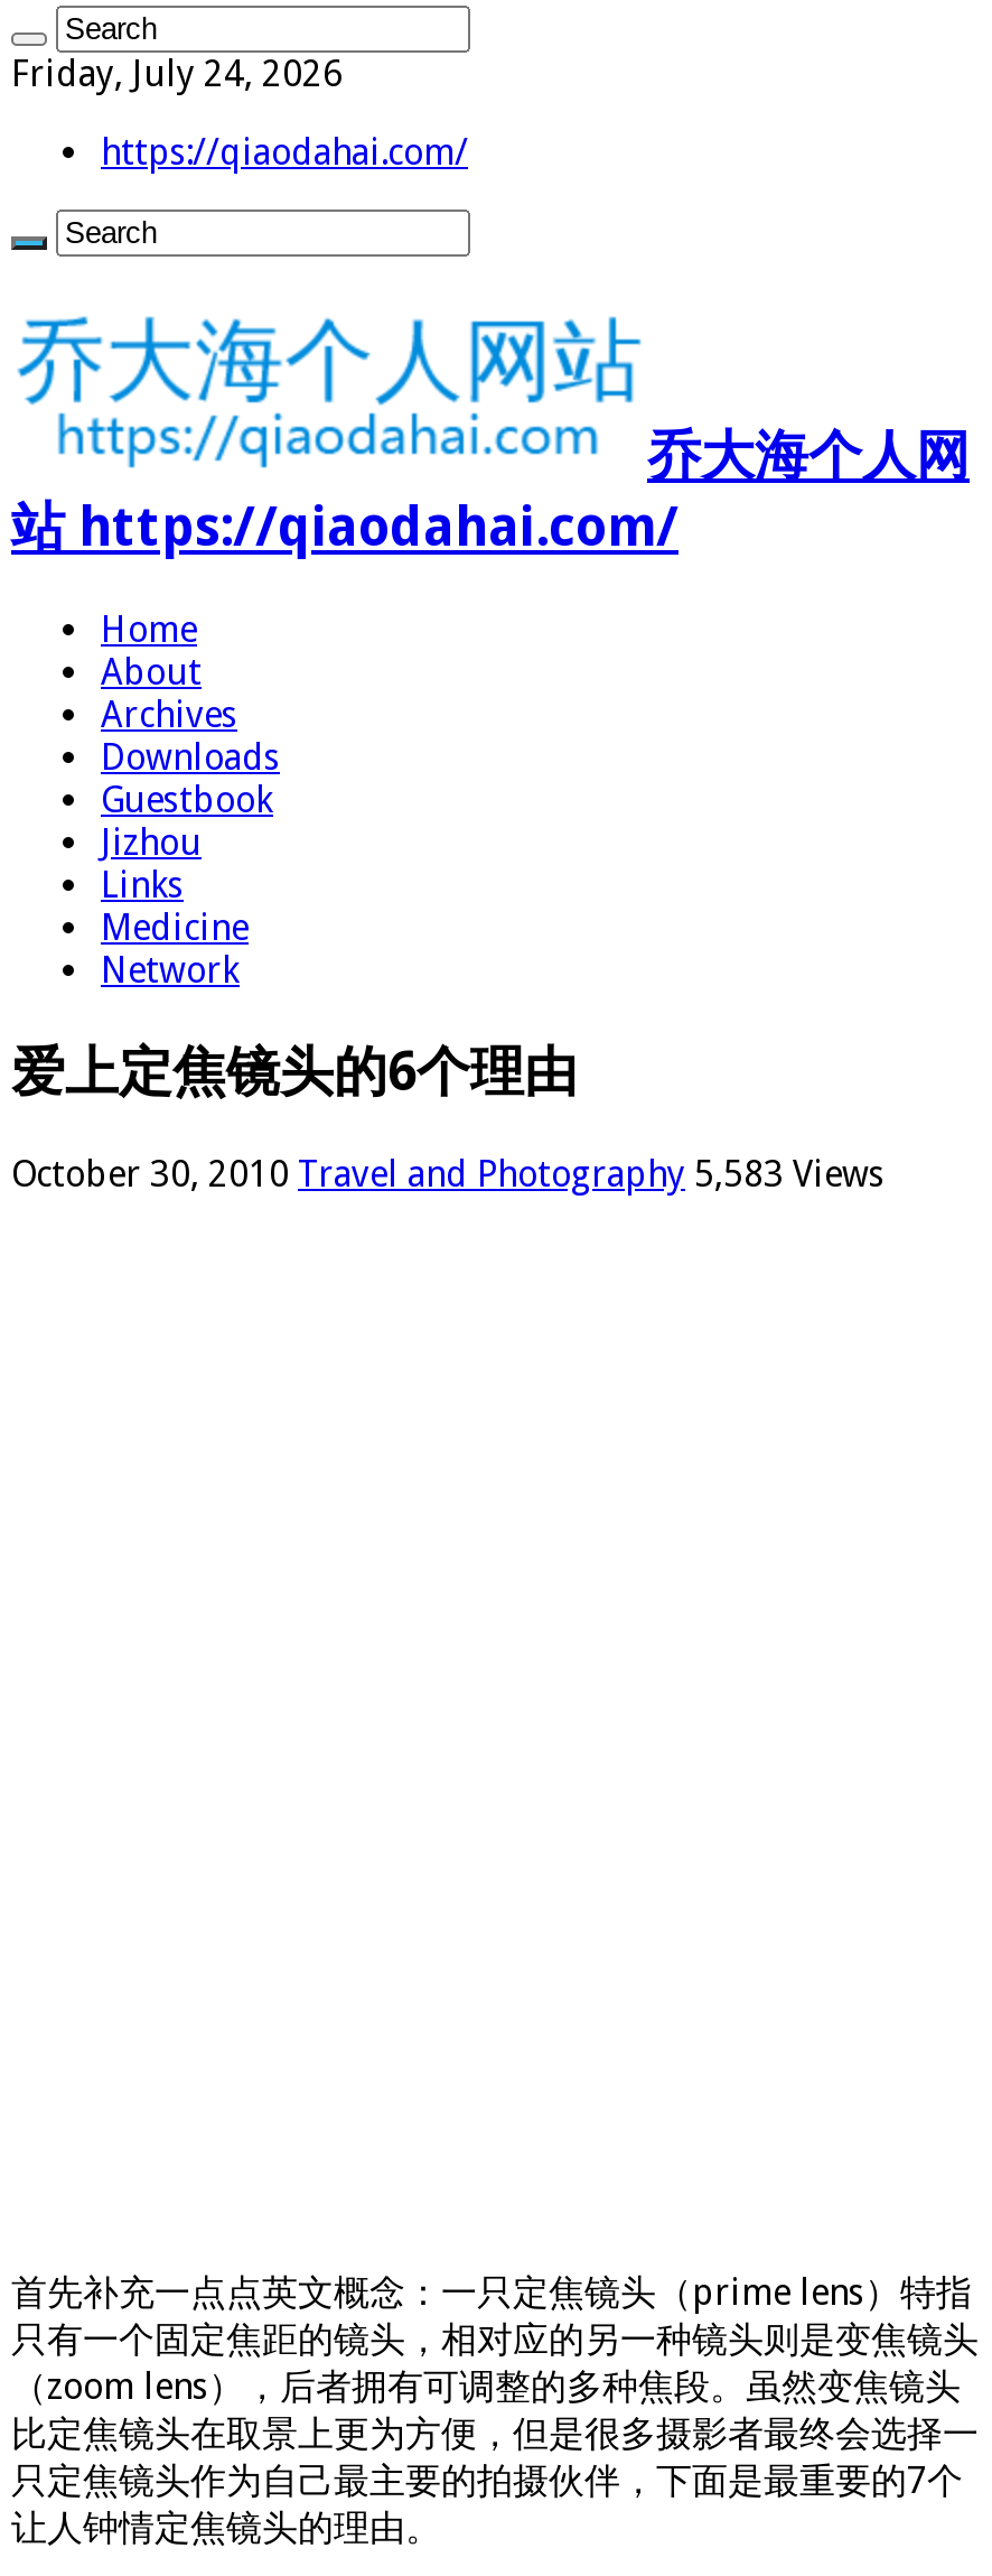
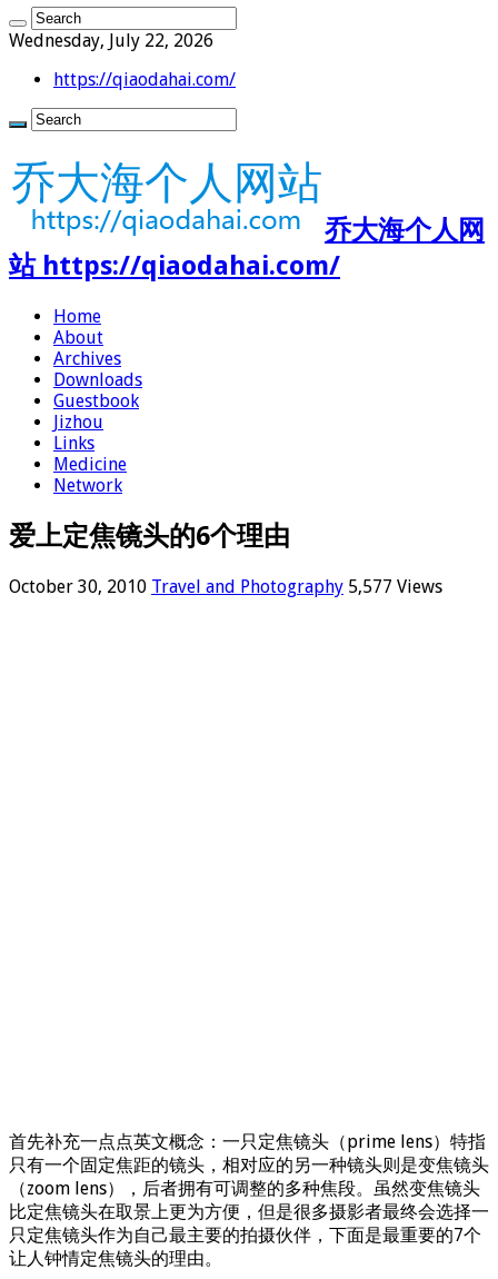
- Friday, July 24, 2026
+ Wednesday, July 22, 2026

- October 30, 2010 Travel and Photography 5,583 Views
+ October 30, 2010 Travel and Photography 5,577 Views
